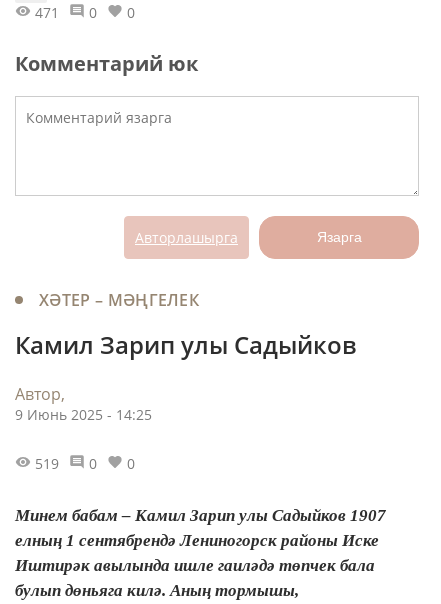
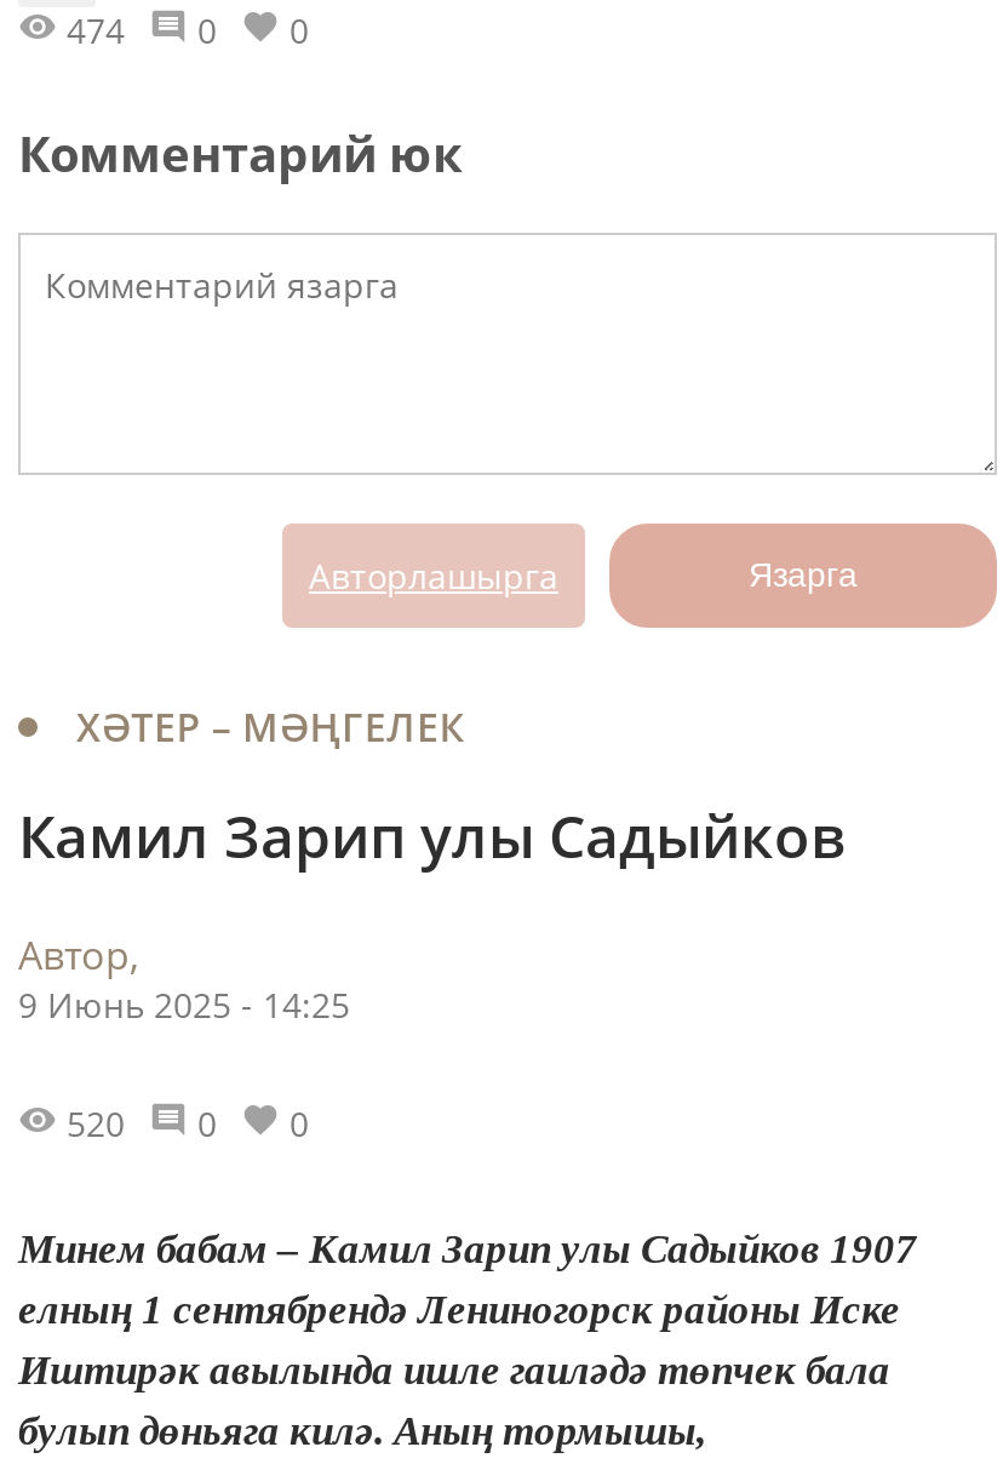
- 471 0 0
+ 474 0 0

- 519 0 0
+ 520 0 0
